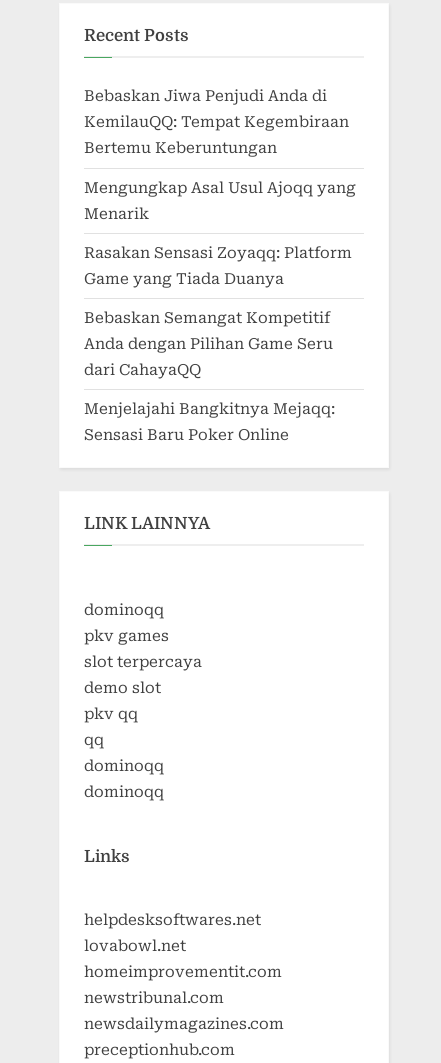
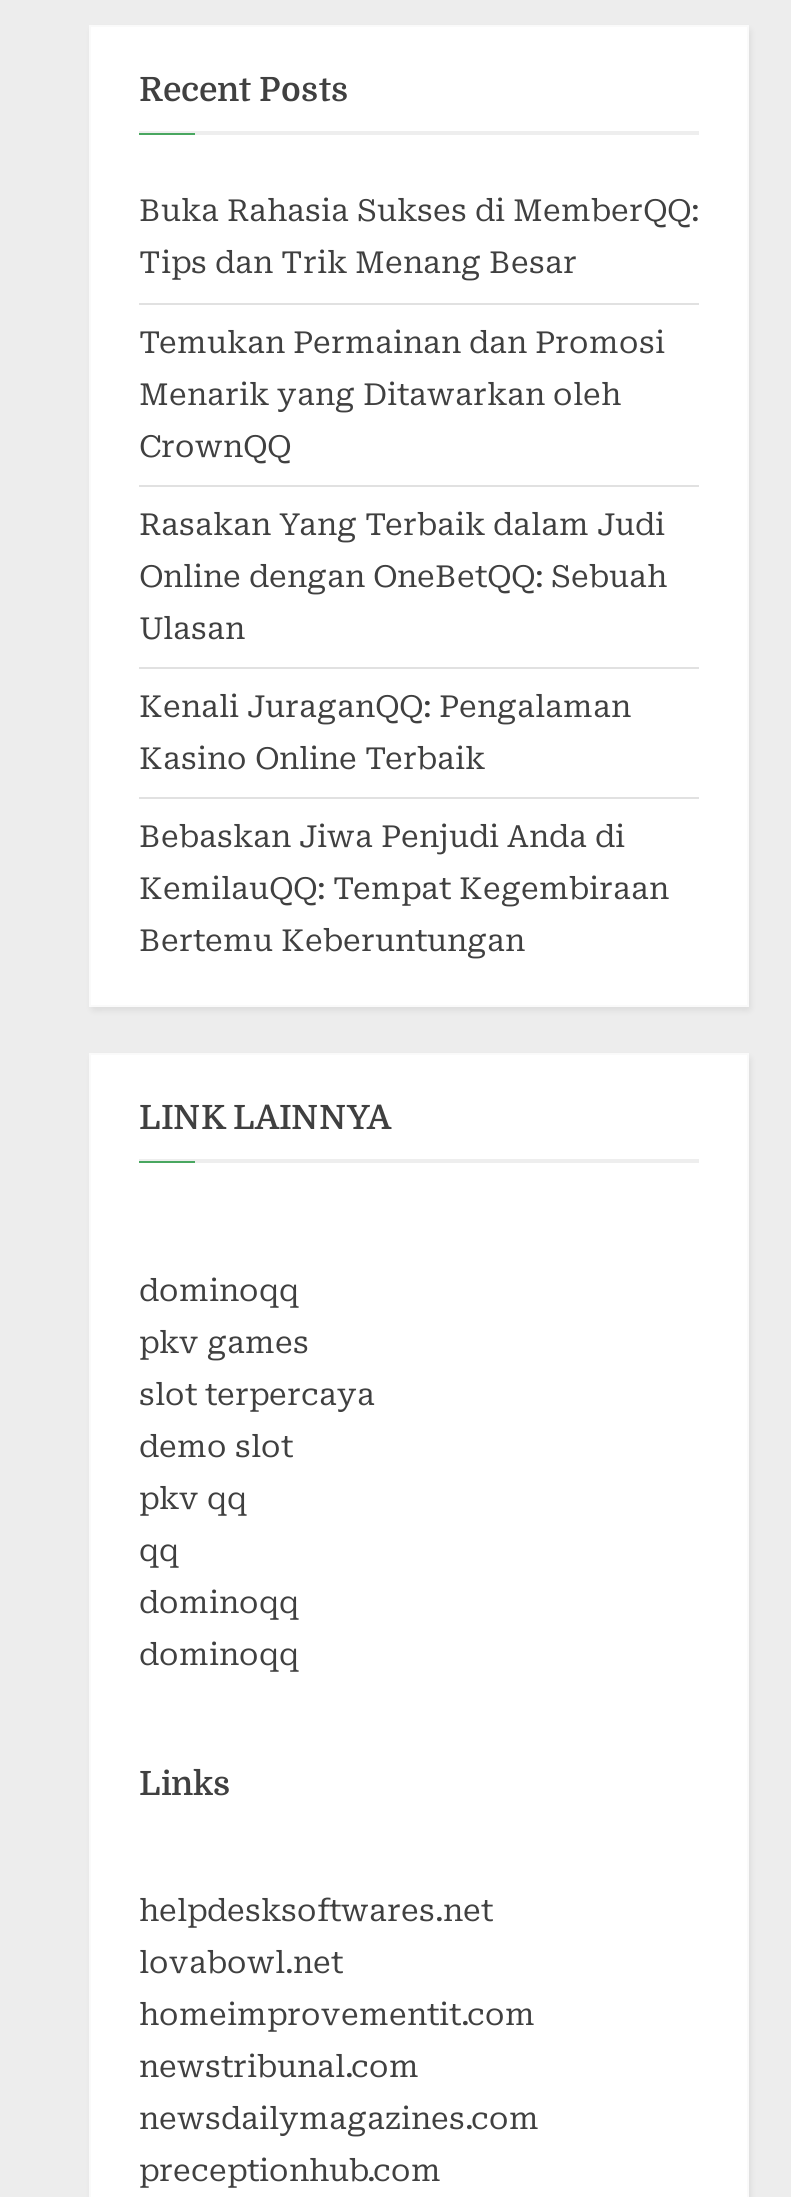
+ Buka Rahasia Sukses di MemberQQ:
+ Tips dan Trik Menang Besar
+ Temukan Permainan dan Promosi
+ Menarik yang Ditawarkan oleh
+ CrownQQ
+ Rasakan Yang Terbaik dalam Judi
+ Online dengan OneBetQQ: Sebuah
+ Ulasan
+ Kenali JuraganQQ: Pengalaman
+ Kasino Online Terbaik

moved down: Bebaskan Jiwa Penjudi Anda di | KemilauQQ: Tempat Kegembiraan | Bertemu Keberuntungan

- Mengungkap Asal Usul Ajoqq yang
- Menarik
- Rasakan Sensasi Zoyaqq: Platform
- Game yang Tiada Duanya
- Bebaskan Semangat Kompetitif
- Anda dengan Pilihan Game Seru
- dari CahayaQQ
- Menjelajahi Bangkitnya Mejaqq:
- Sensasi Baru Poker Online
